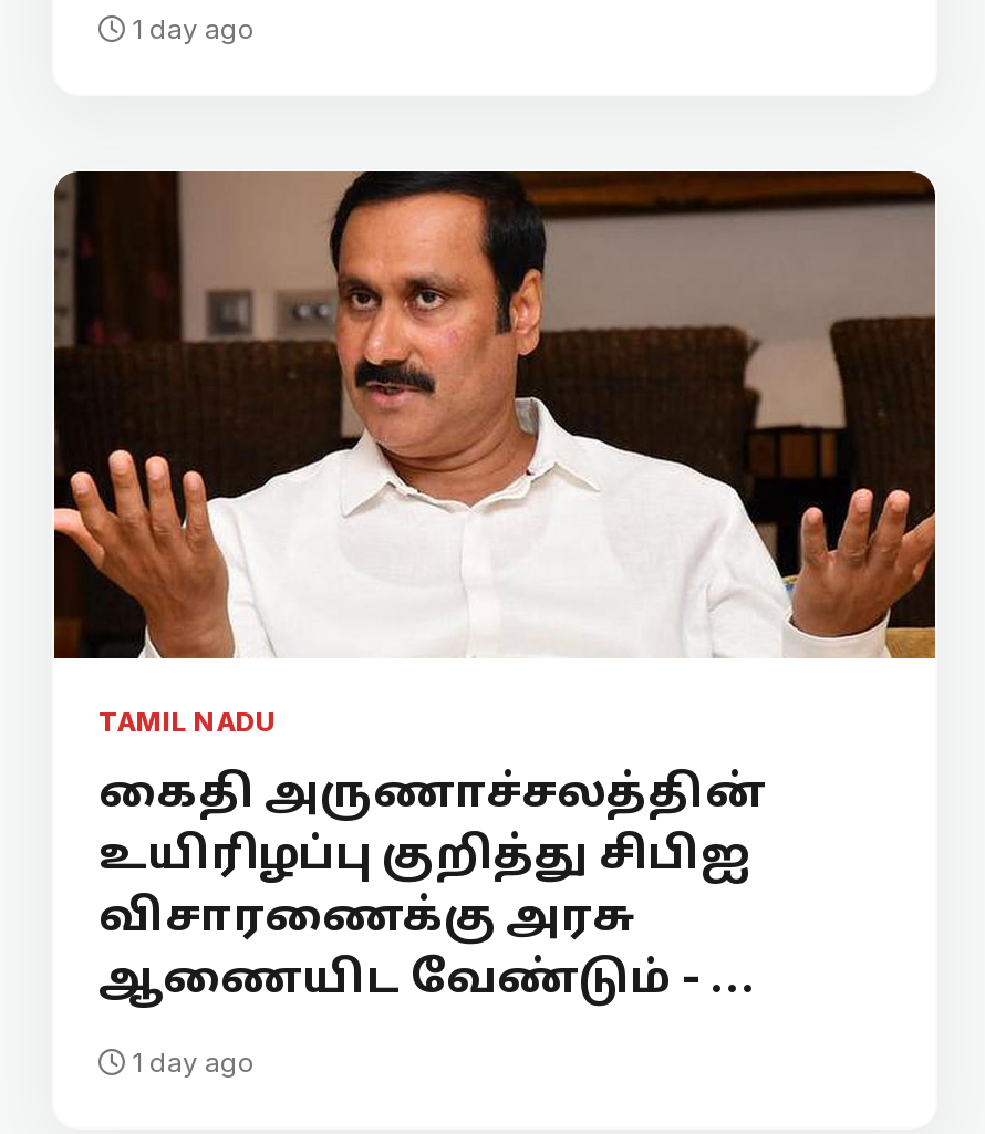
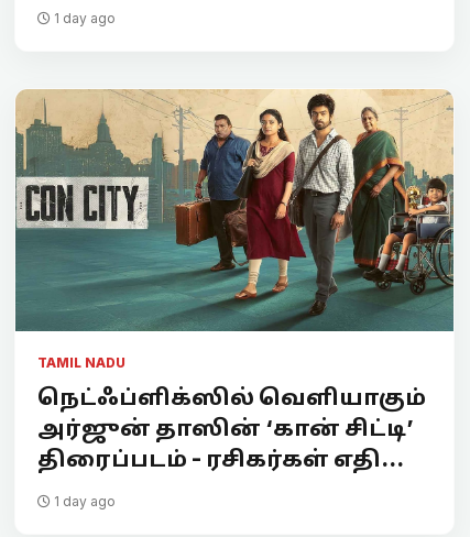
- [image]
+ [image]

- கைதி அருணாச்சலத்தின்
- உயிரிழப்பு குறித்து சிபிஐ
- விசாரணைக்கு அரசு
- ஆணையிட வேண்டும் - ...
+ நெட்ஃப்ளிக்ஸில் வெளியாகும்
+ அர்ஜுன் தாஸின் ‘கான் சிட்டி’
+ திரைப்படம் - ரசிகர்கள் எதி...
